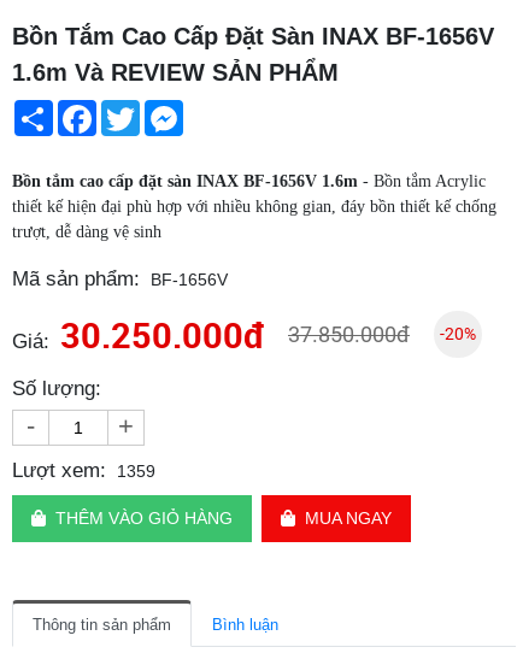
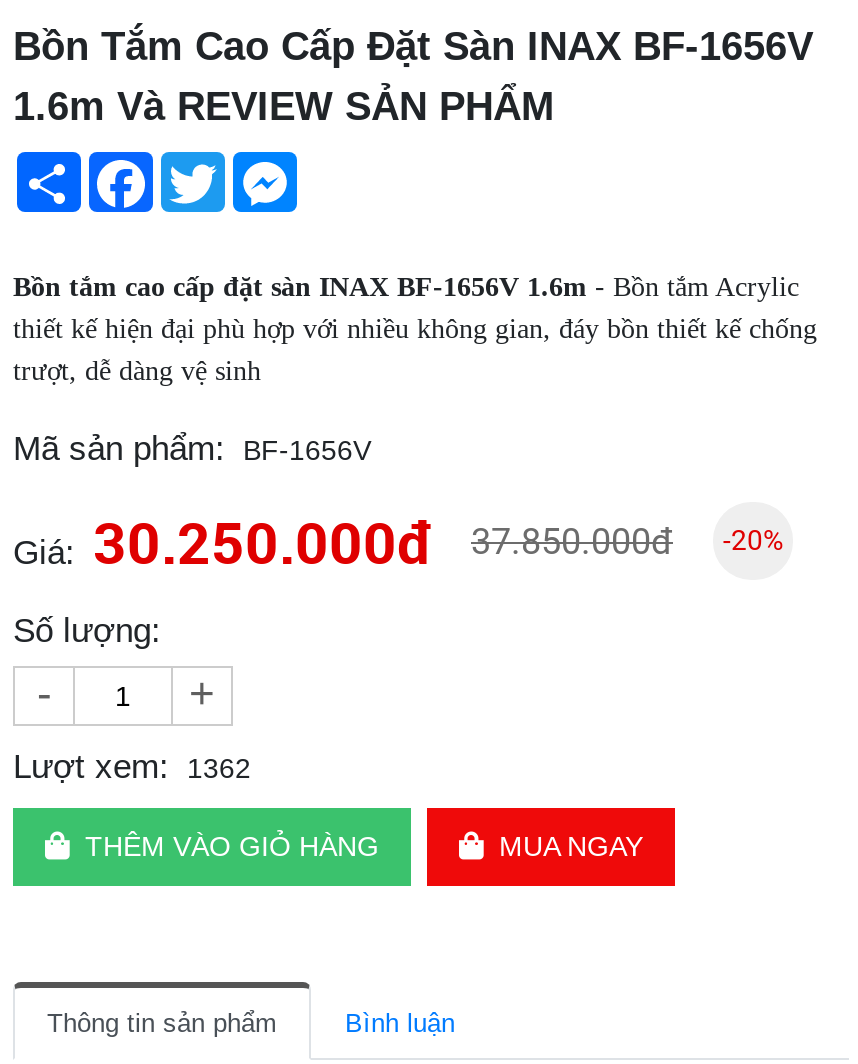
- Lượt xem: 1359
+ Lượt xem: 1362
